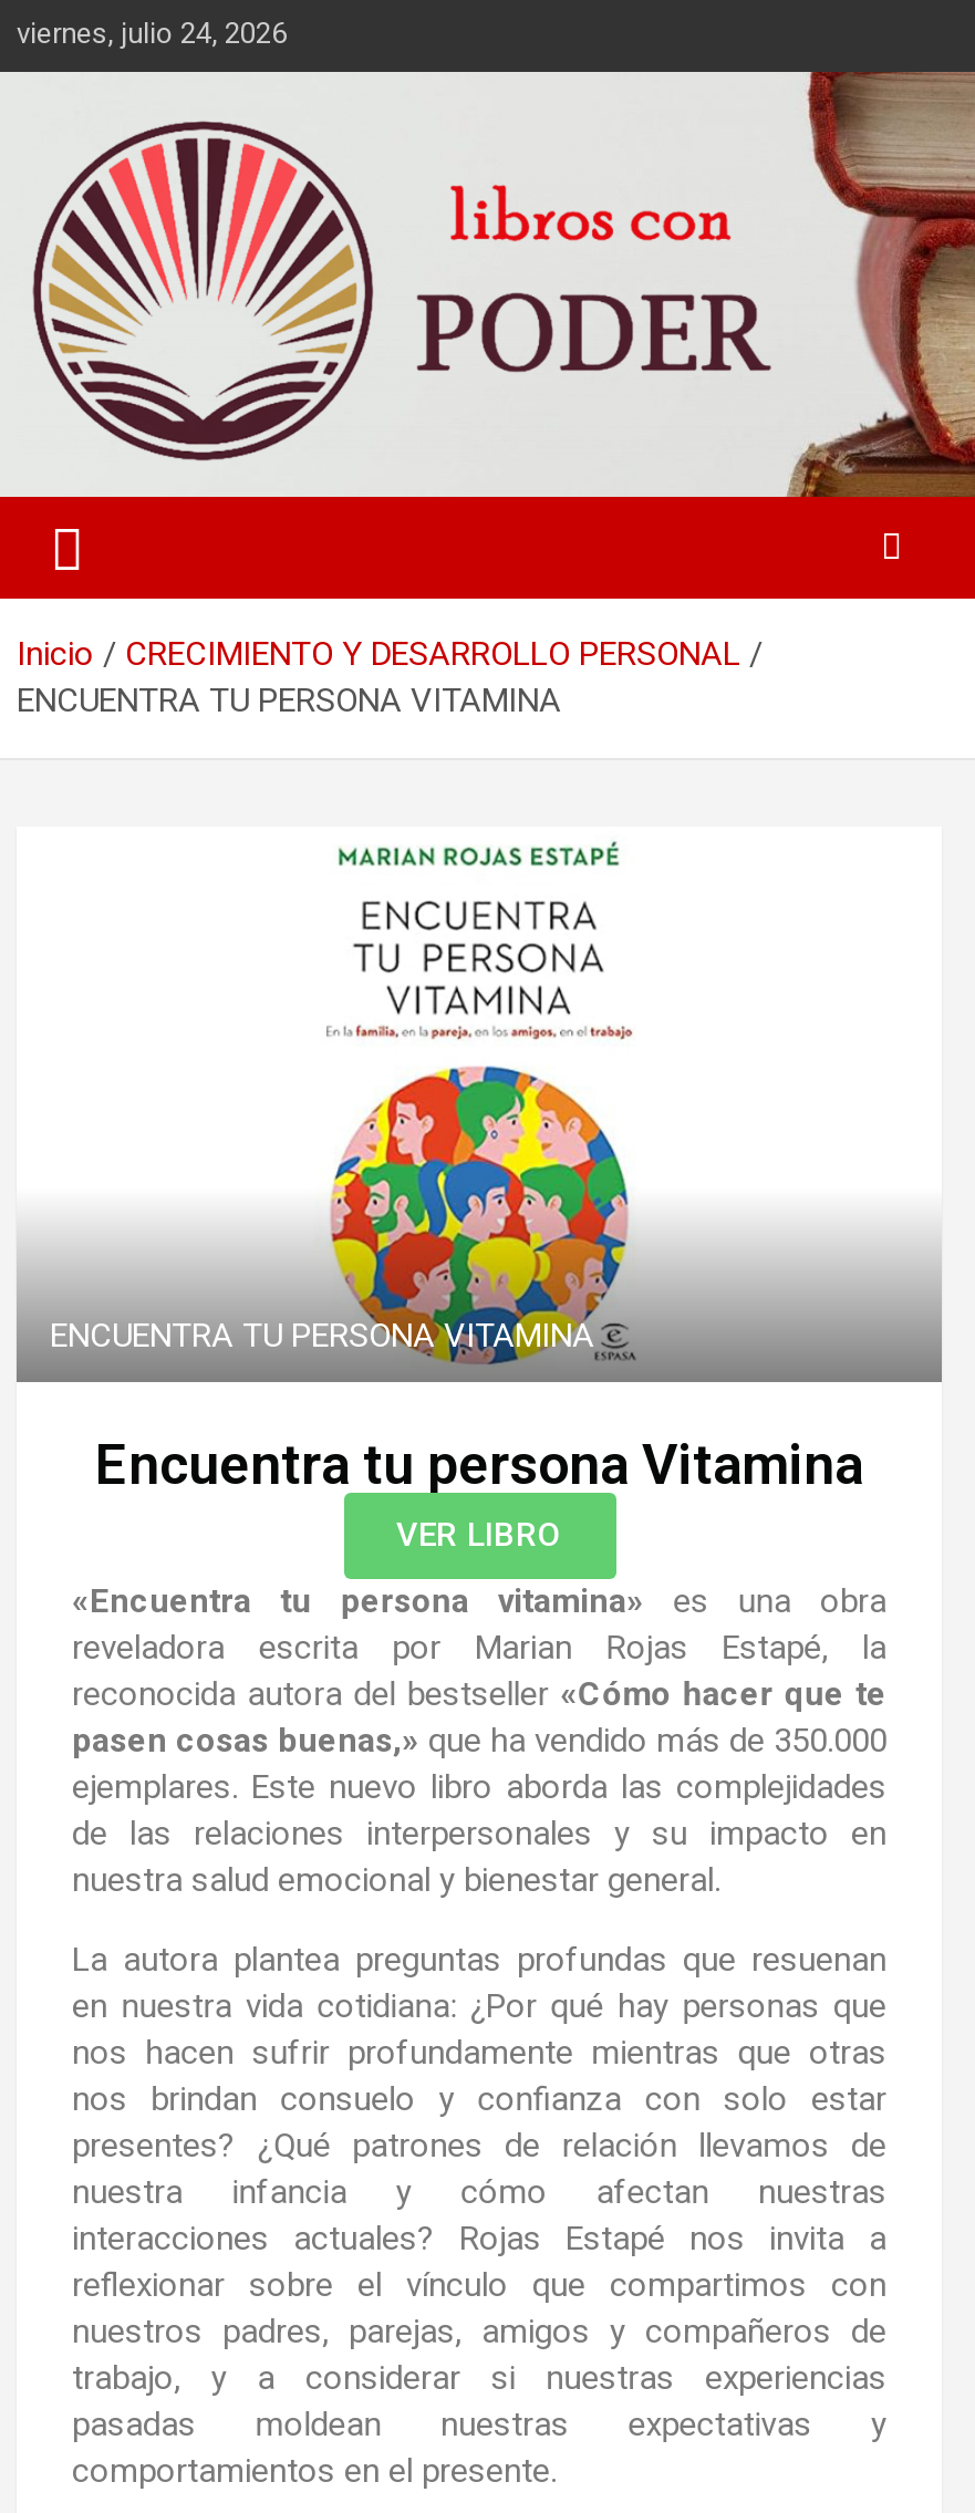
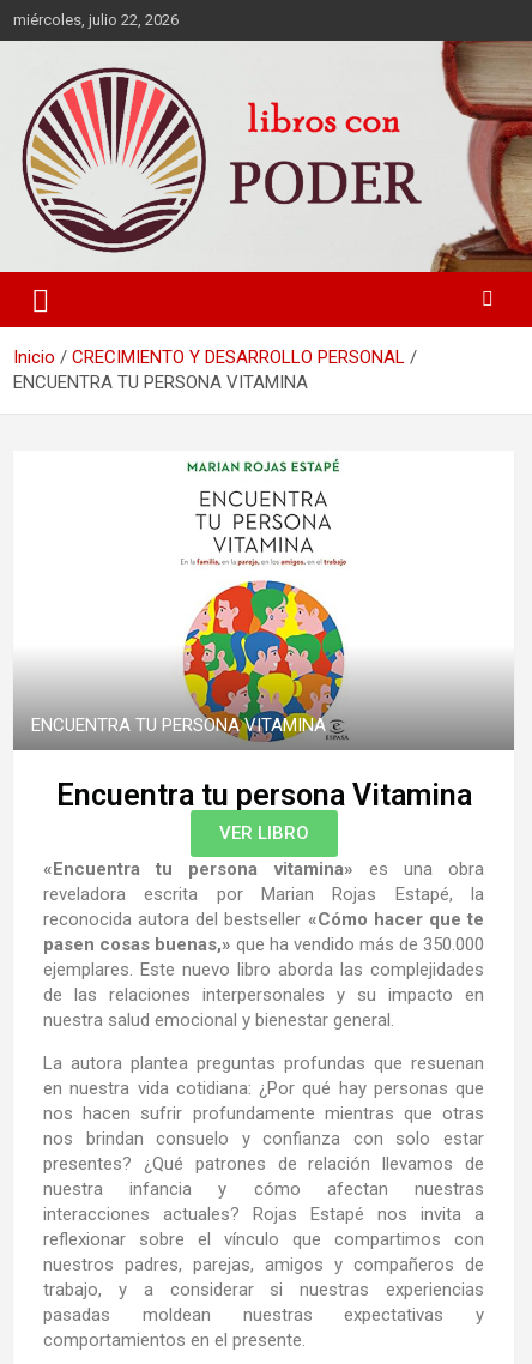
- viernes, julio 24, 2026
+ miércoles, julio 22, 2026
